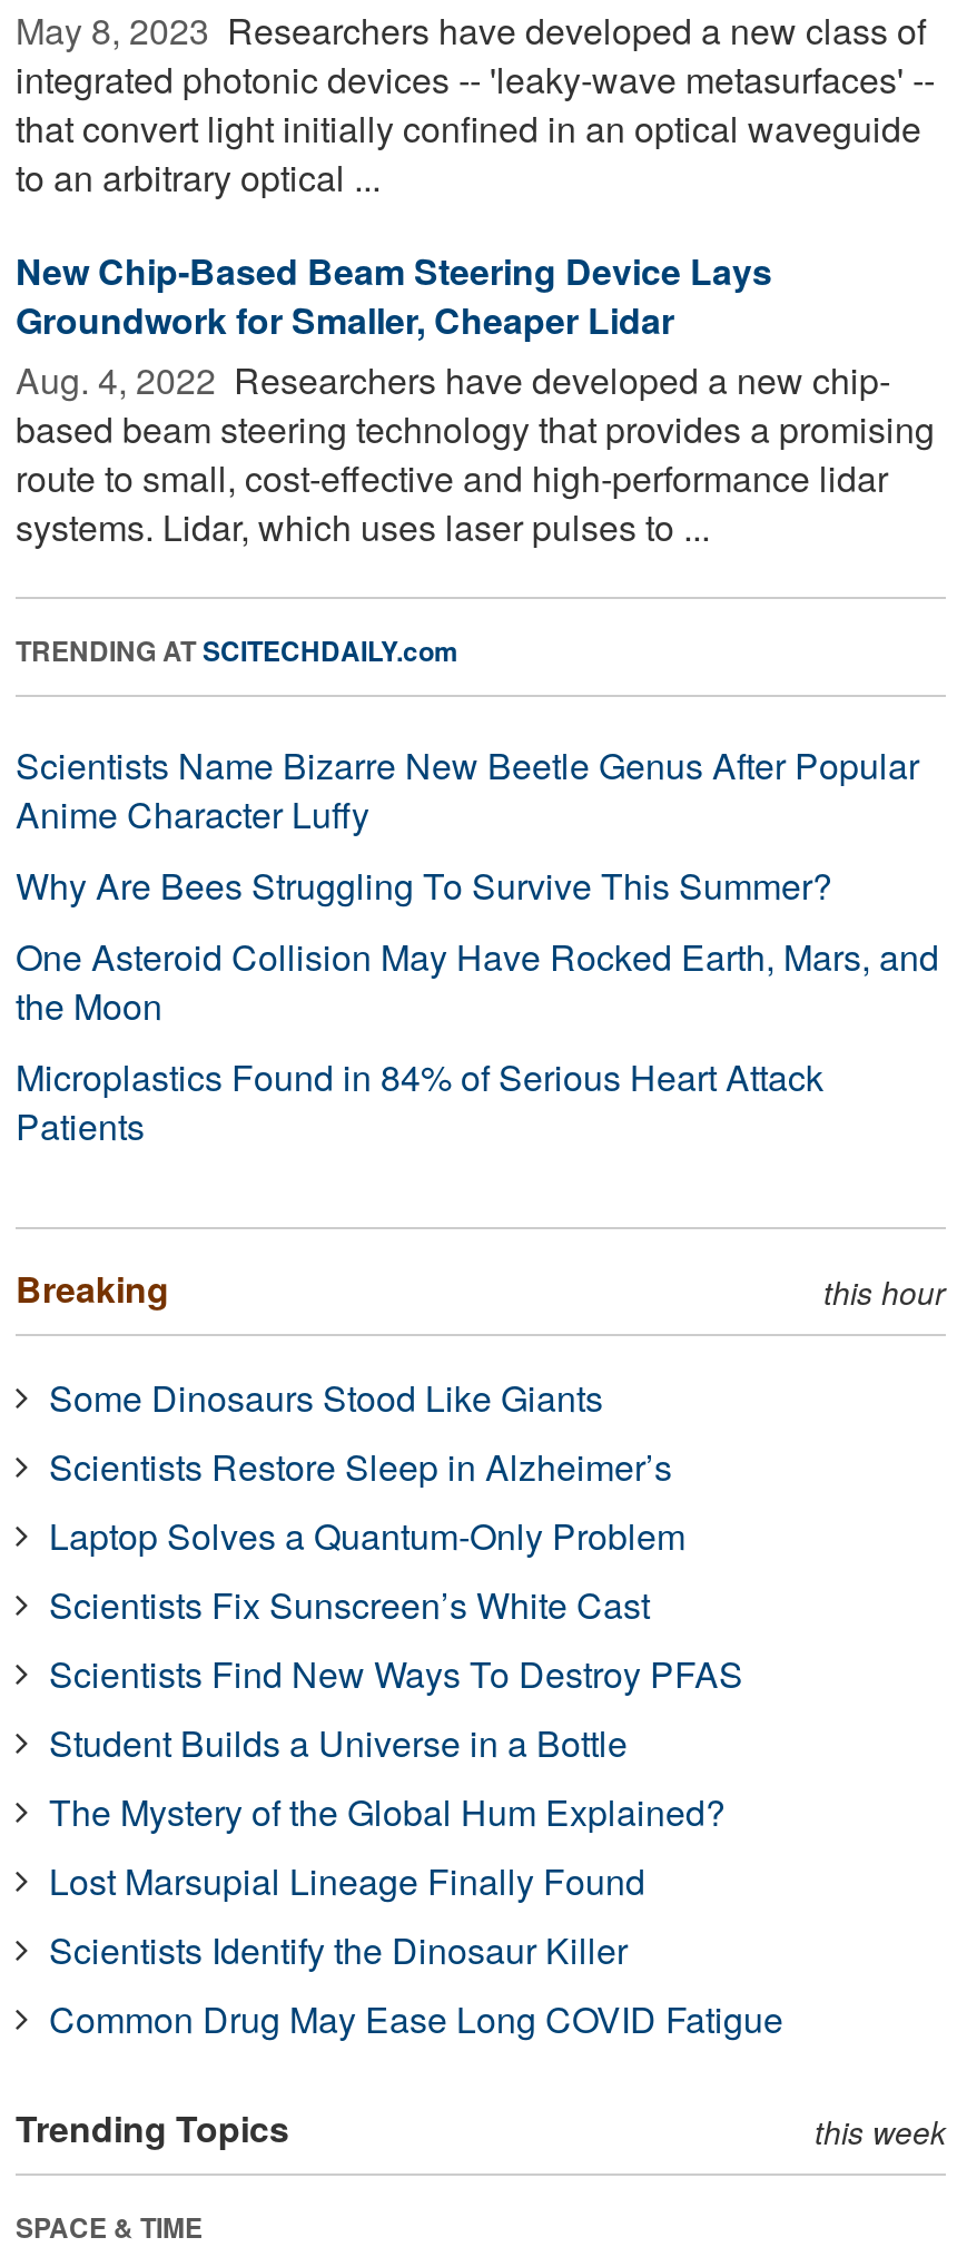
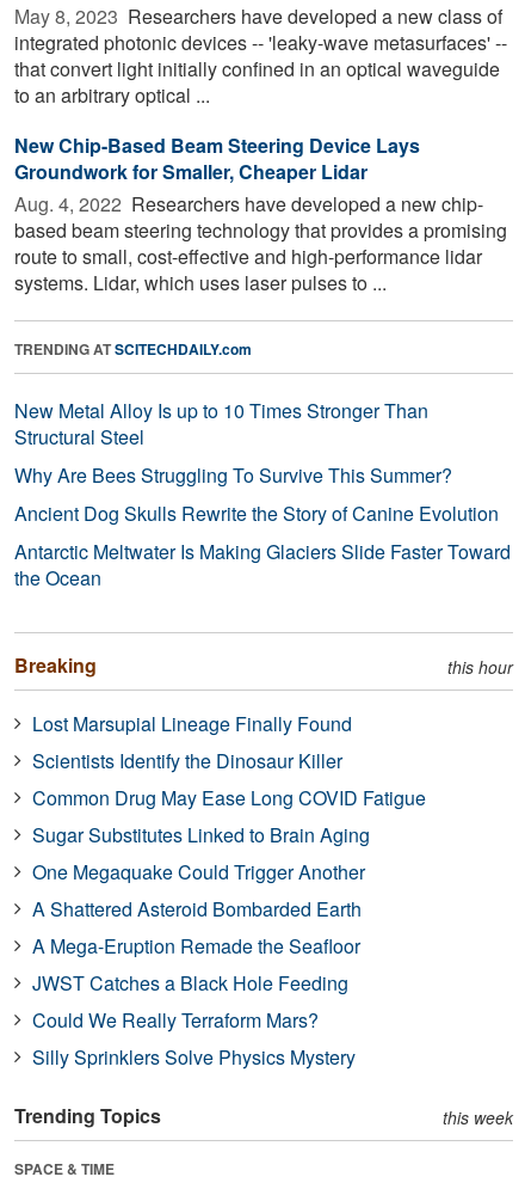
- Scientists Name Bizarre New Beetle Genus After Popular
- Anime Character Luffy
+ New Metal Alloy Is up to 10 Times Stronger Than
+ Structural Steel

- One Asteroid Collision May Have Rocked Earth, Mars, and
- the Moon
- Microplastics Found in 84% of Serious Heart Attack
- Patients
+ Ancient Dog Skulls Rewrite the Story of Canine Evolution
+ Antarctic Meltwater Is Making Glaciers Slide Faster Toward
+ the Ocean

- Some Dinosaurs Stood Like Giants
- Scientists Restore Sleep in Alzheimer’s
- Laptop Solves a Quantum-Only Problem
- Scientists Fix Sunscreen’s White Cast
- Scientists Find New Ways To Destroy PFAS
- Student Builds a Universe in a Bottle
- The Mystery of the Global Hum Explained?

moved up: Lost Marsupial Lineage Finally Found | Scientists Identify the Dinosaur Killer | Common Drug May Ease Long COVID Fatigue

+ Sugar Substitutes Linked to Brain Aging
+ One Megaquake Could Trigger Another
+ A Shattered Asteroid Bombarded Earth
+ A Mega-Eruption Remade the Seafloor
+ JWST Catches a Black Hole Feeding
+ Could We Really Terraform Mars?
+ Silly Sprinklers Solve Physics Mystery
